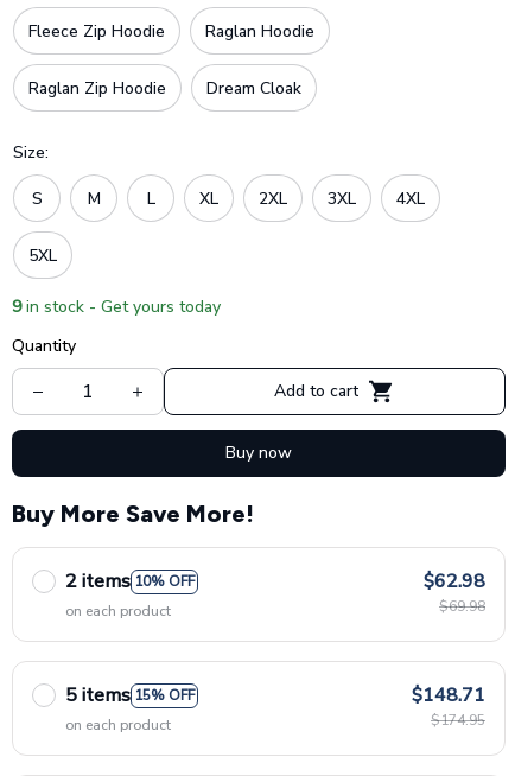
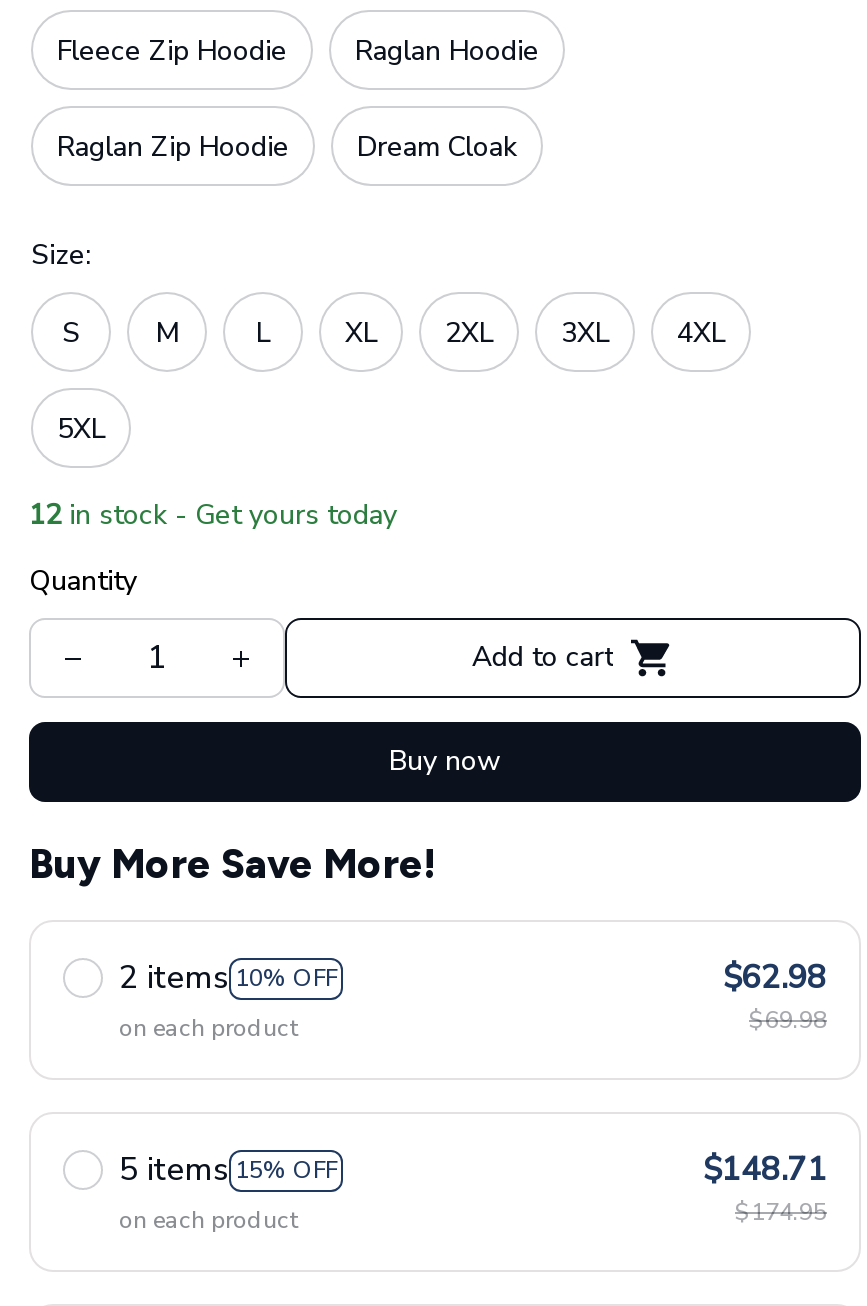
- 9 in stock - Get yours today
+ 12 in stock - Get yours today
